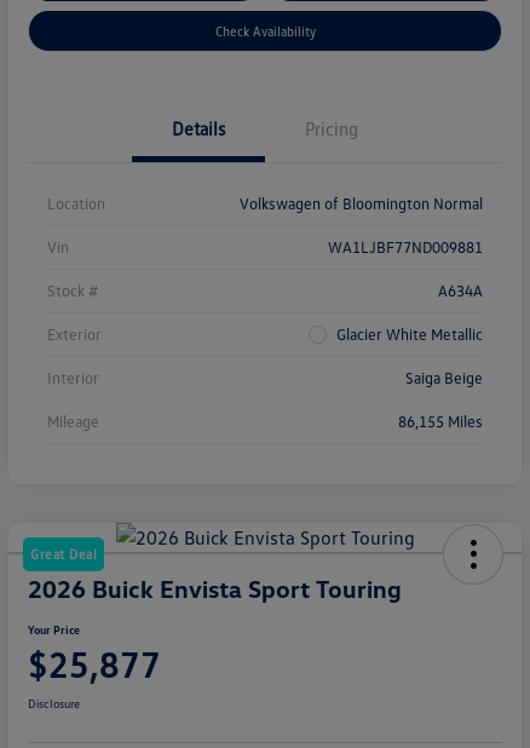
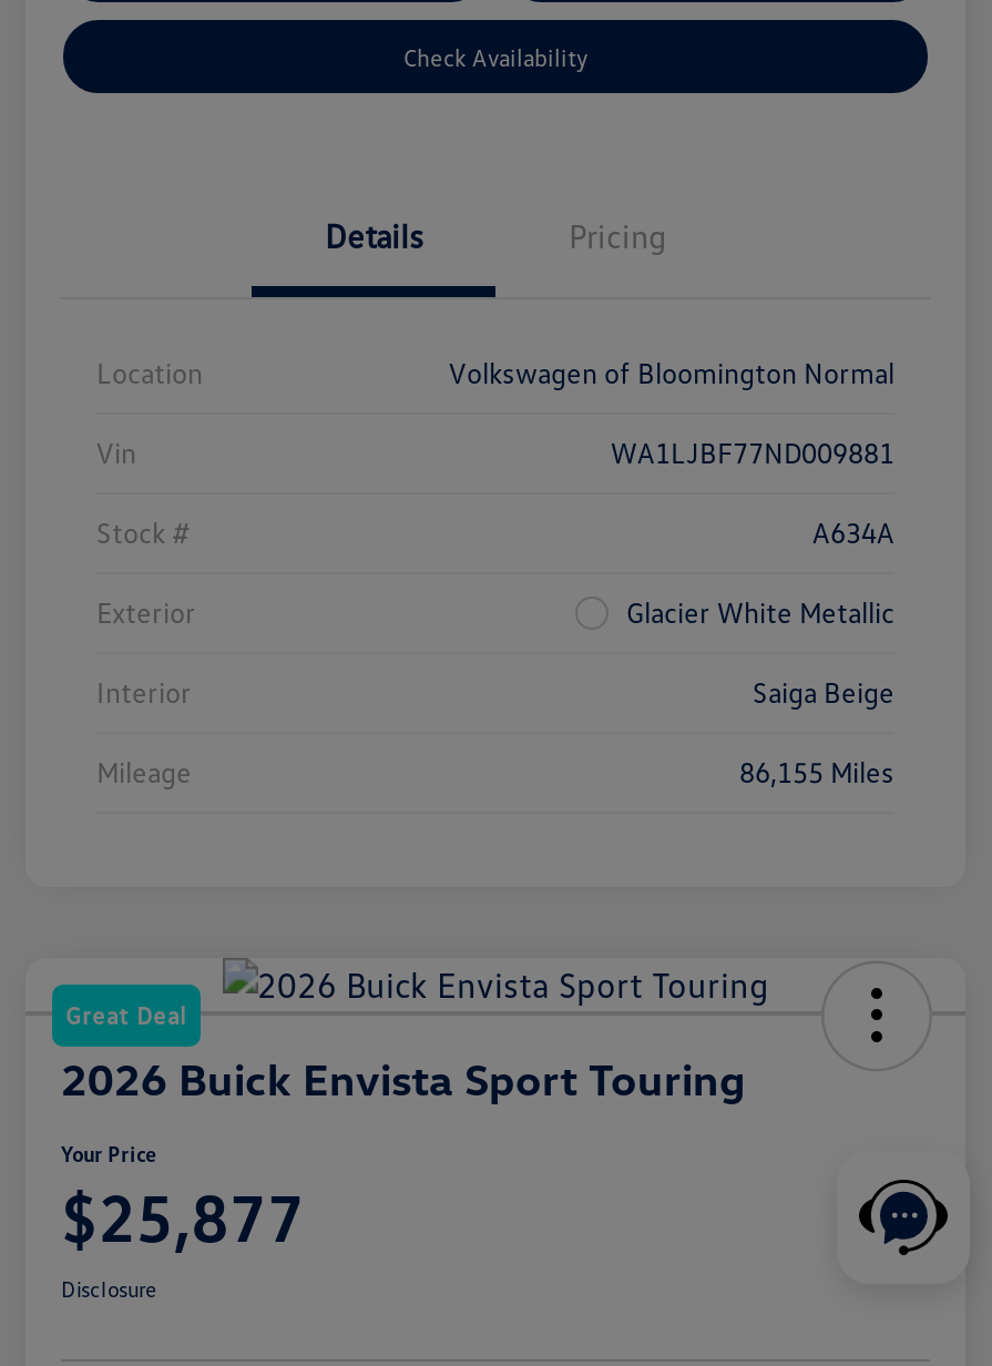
+ [image]
